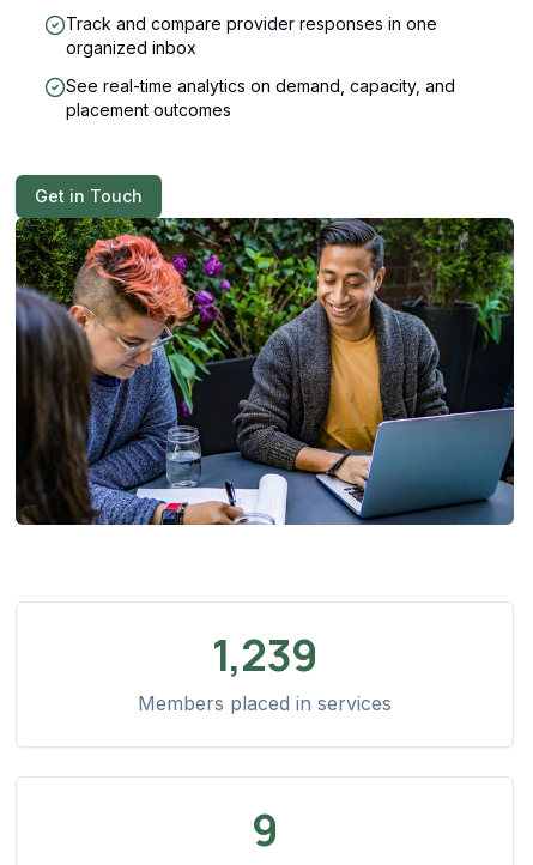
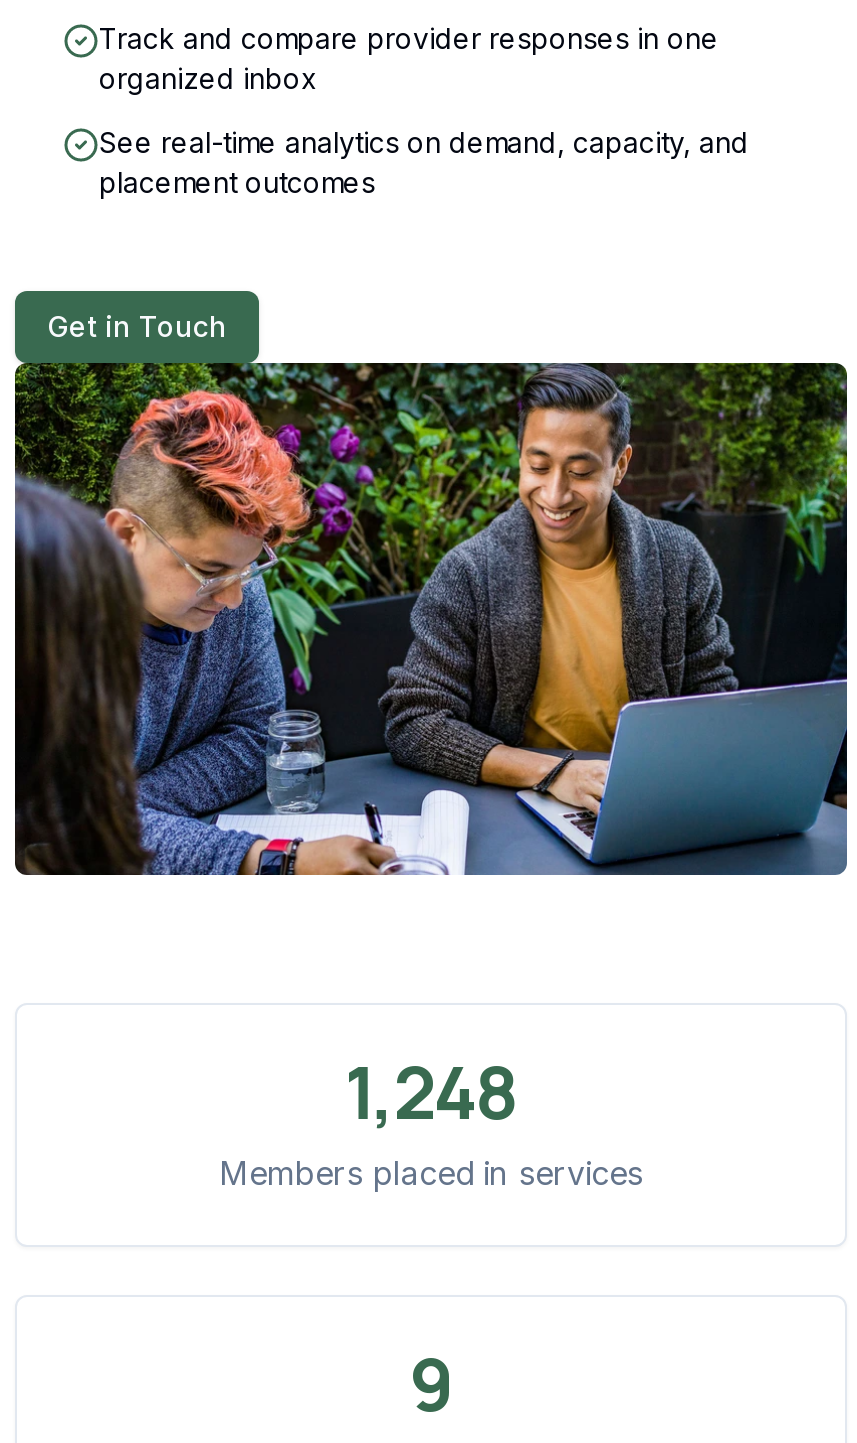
- 1,239
+ 1,248
